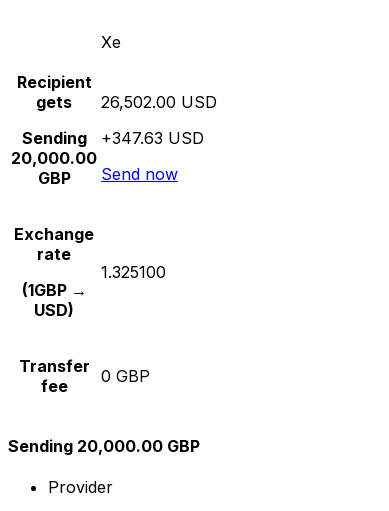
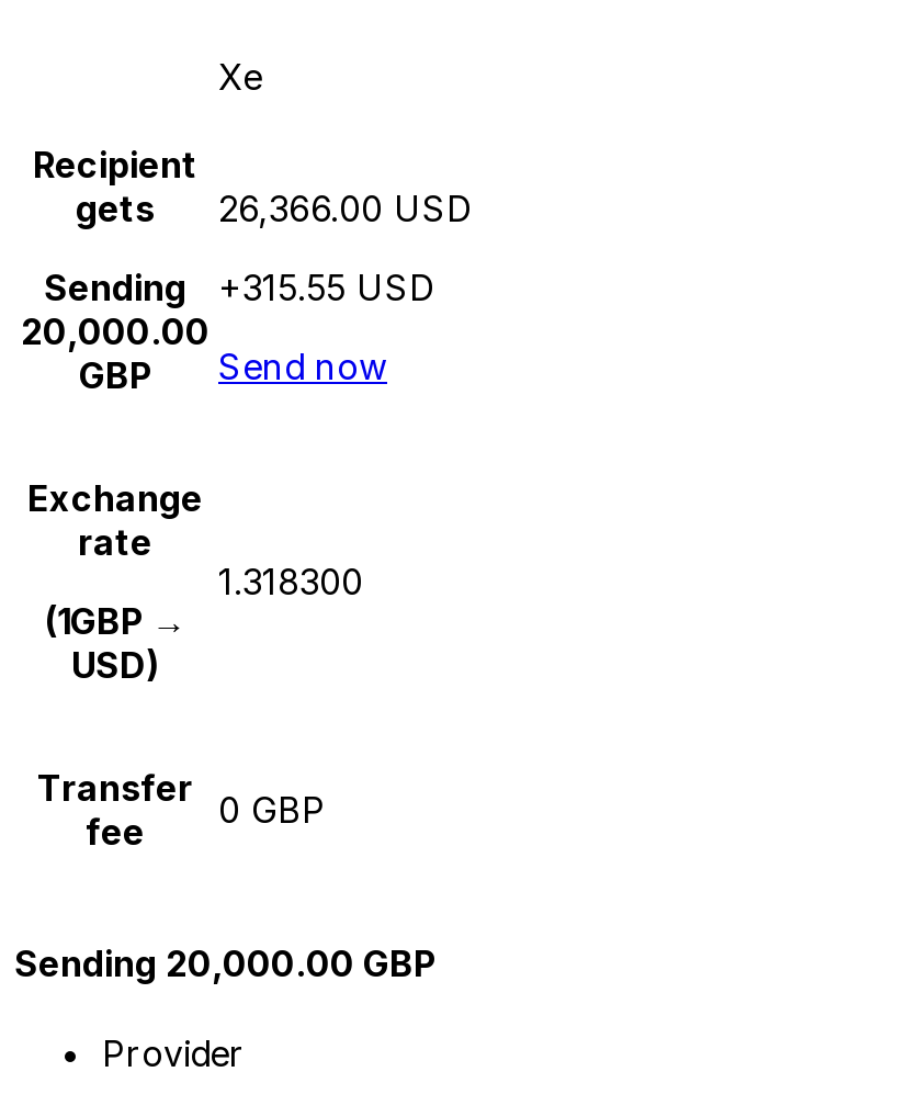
- gets 26,502.00 USD
+ gets 26,366.00 USD

- Sending +347.63 USD
+ Sending +315.55 USD

- 1.325100
+ 1.318300
